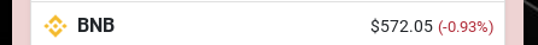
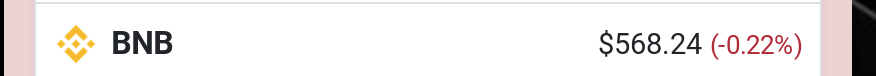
- $572.05 (-0.93%)
+ $568.24 (-0.22%)
